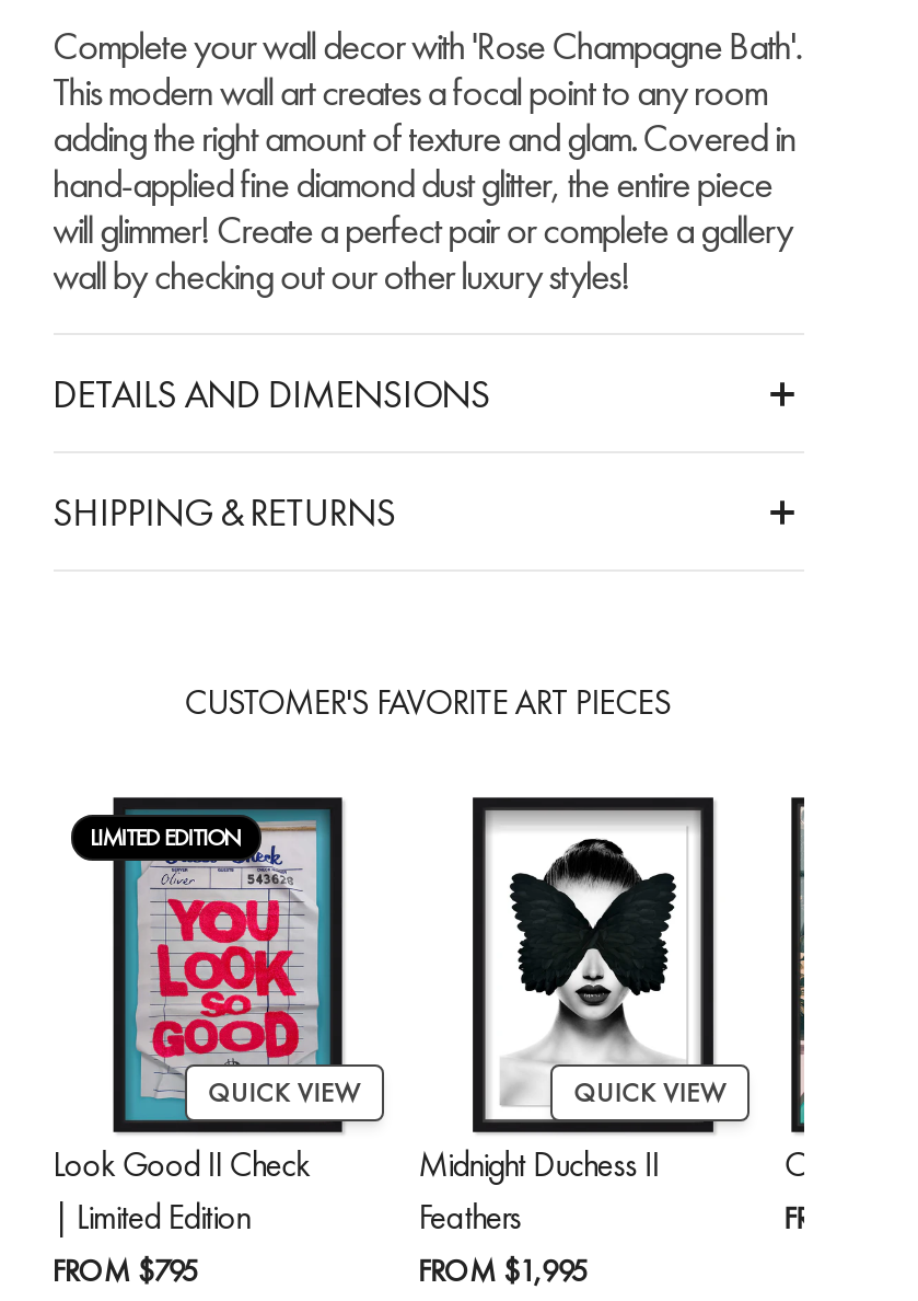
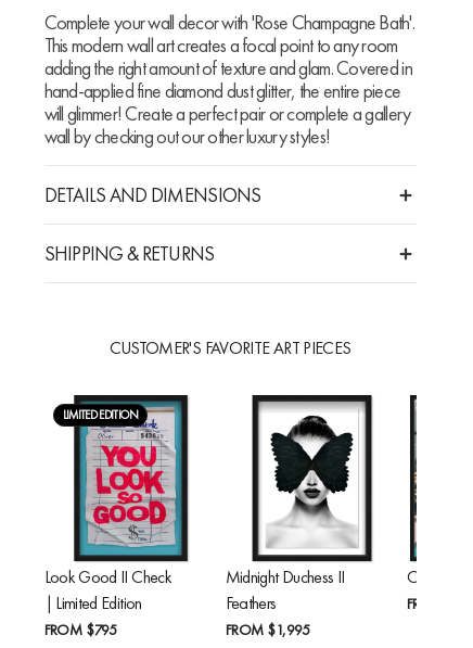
- QUICK VIEW

- QUICK VIEW
